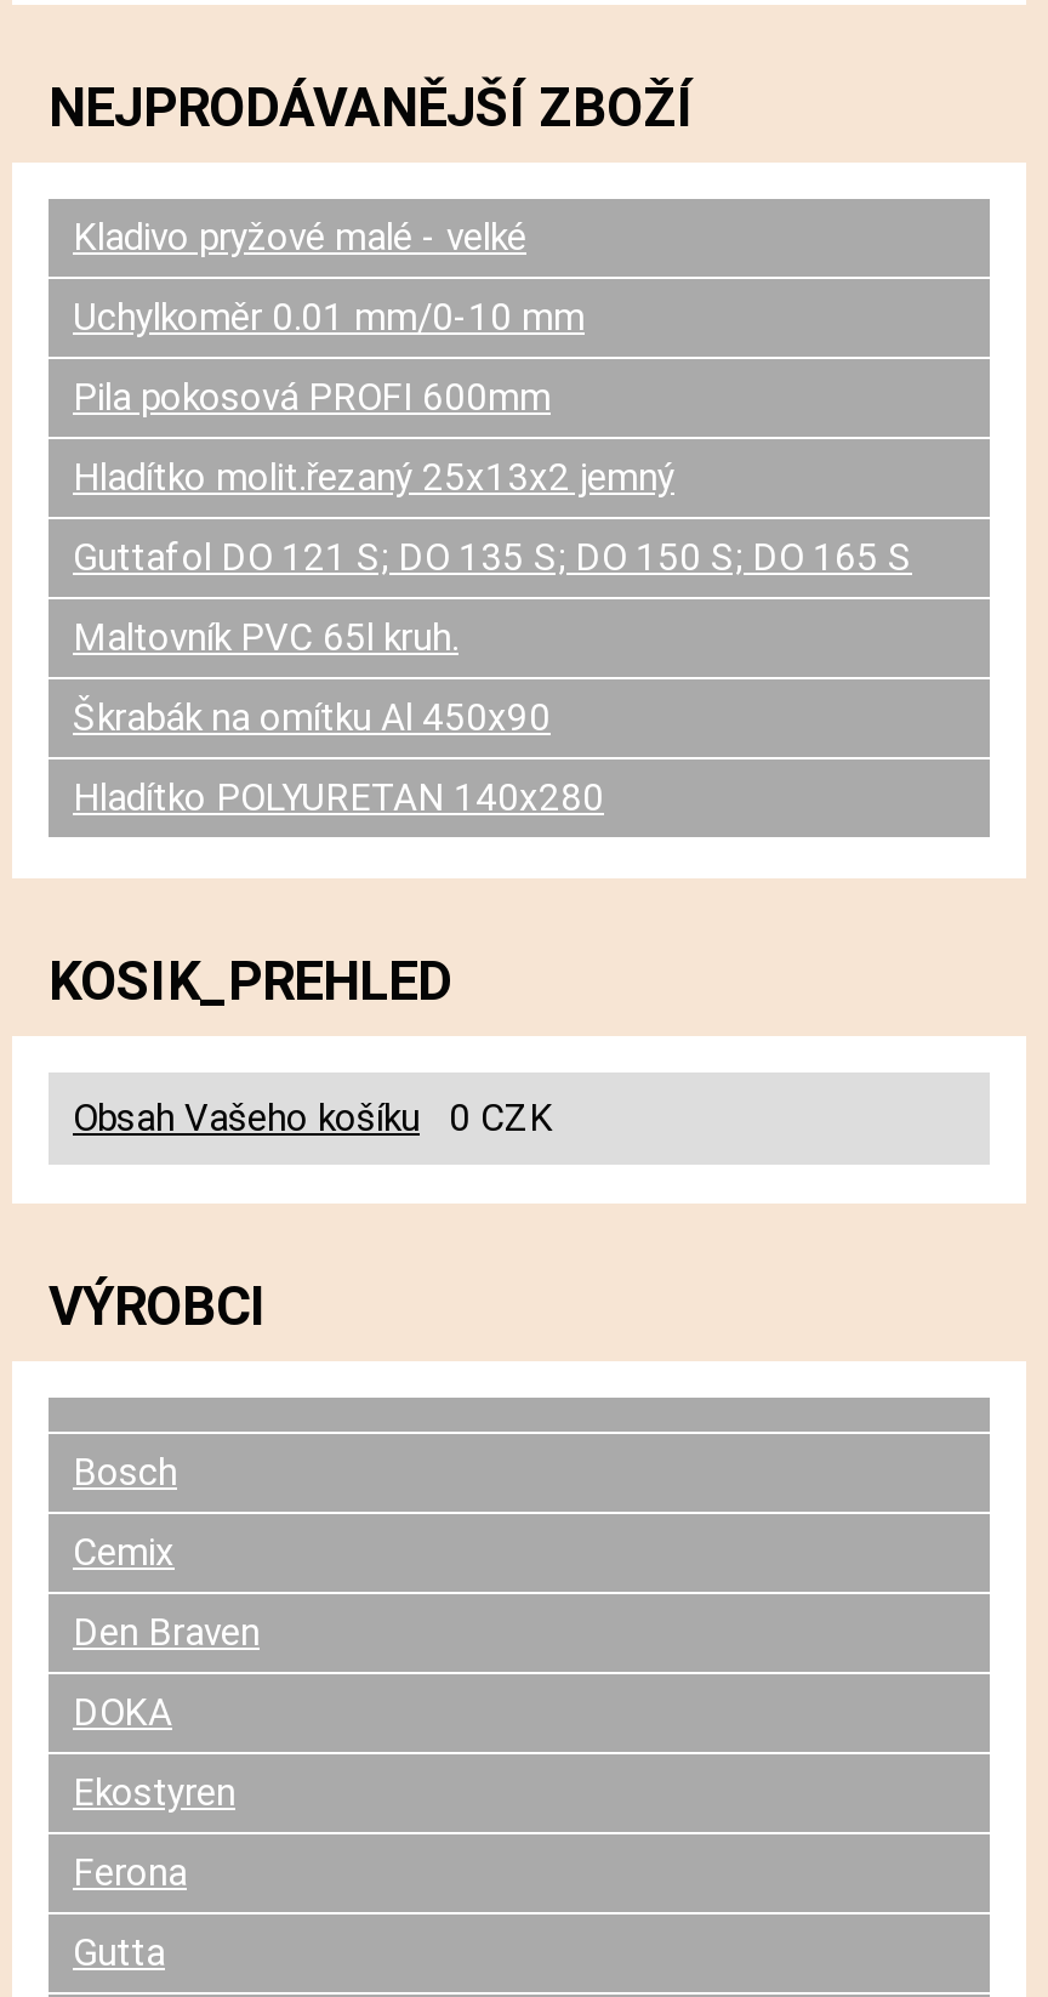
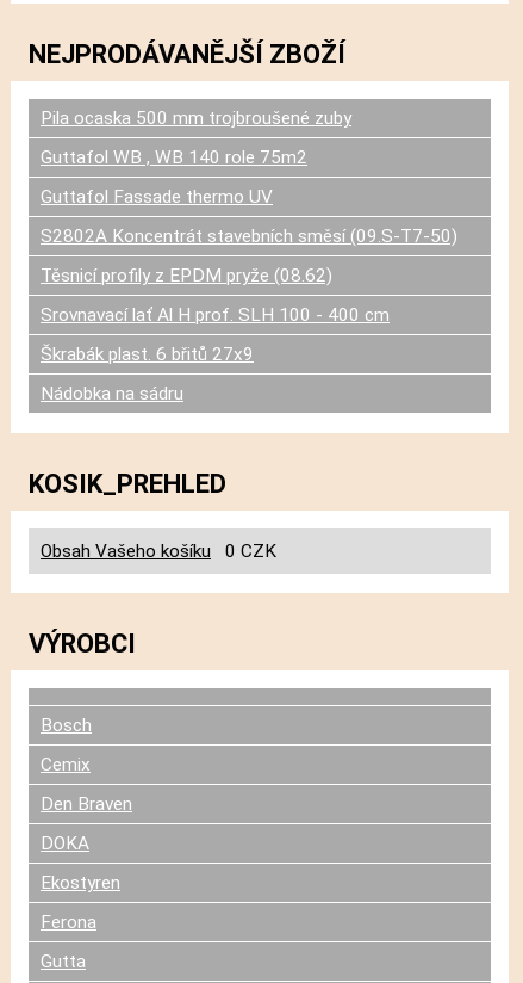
- Kladivo pryžové malé - velké
+ Pila ocaska 500 mm trojbroušené zuby

- Uchylkoměr 0.01 mm/0-10 mm
+ Guttafol WB , WB 140 role 75m2

- Pila pokosová PROFI 600mm
+ Guttafol Fassade thermo UV

- Hladítko molit.řezaný 25x13x2 jemný
+ S2802A Koncentrát stavebních směsí (09.S-T7-50)

- Guttafol DO 121 S; DO 135 S; DO 150 S; DO 165 S
+ Těsnicí profily z EPDM pryže (08.62)

- Maltovník PVC 65l kruh.
+ Srovnavací lať Al H prof. SLH 100 - 400 cm

- Škrabák na omítku Al 450x90
+ Škrabák plast. 6 břitů 27x9

- Hladítko POLYURETAN 140x280
+ Nádobka na sádru
